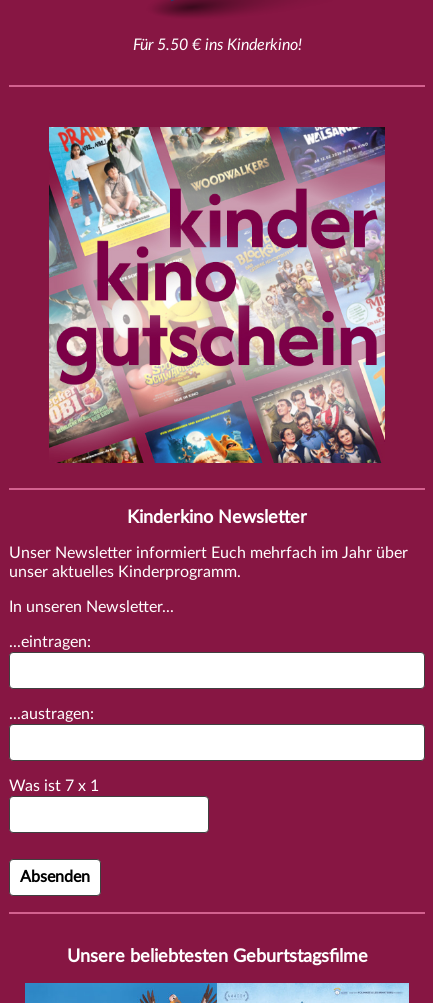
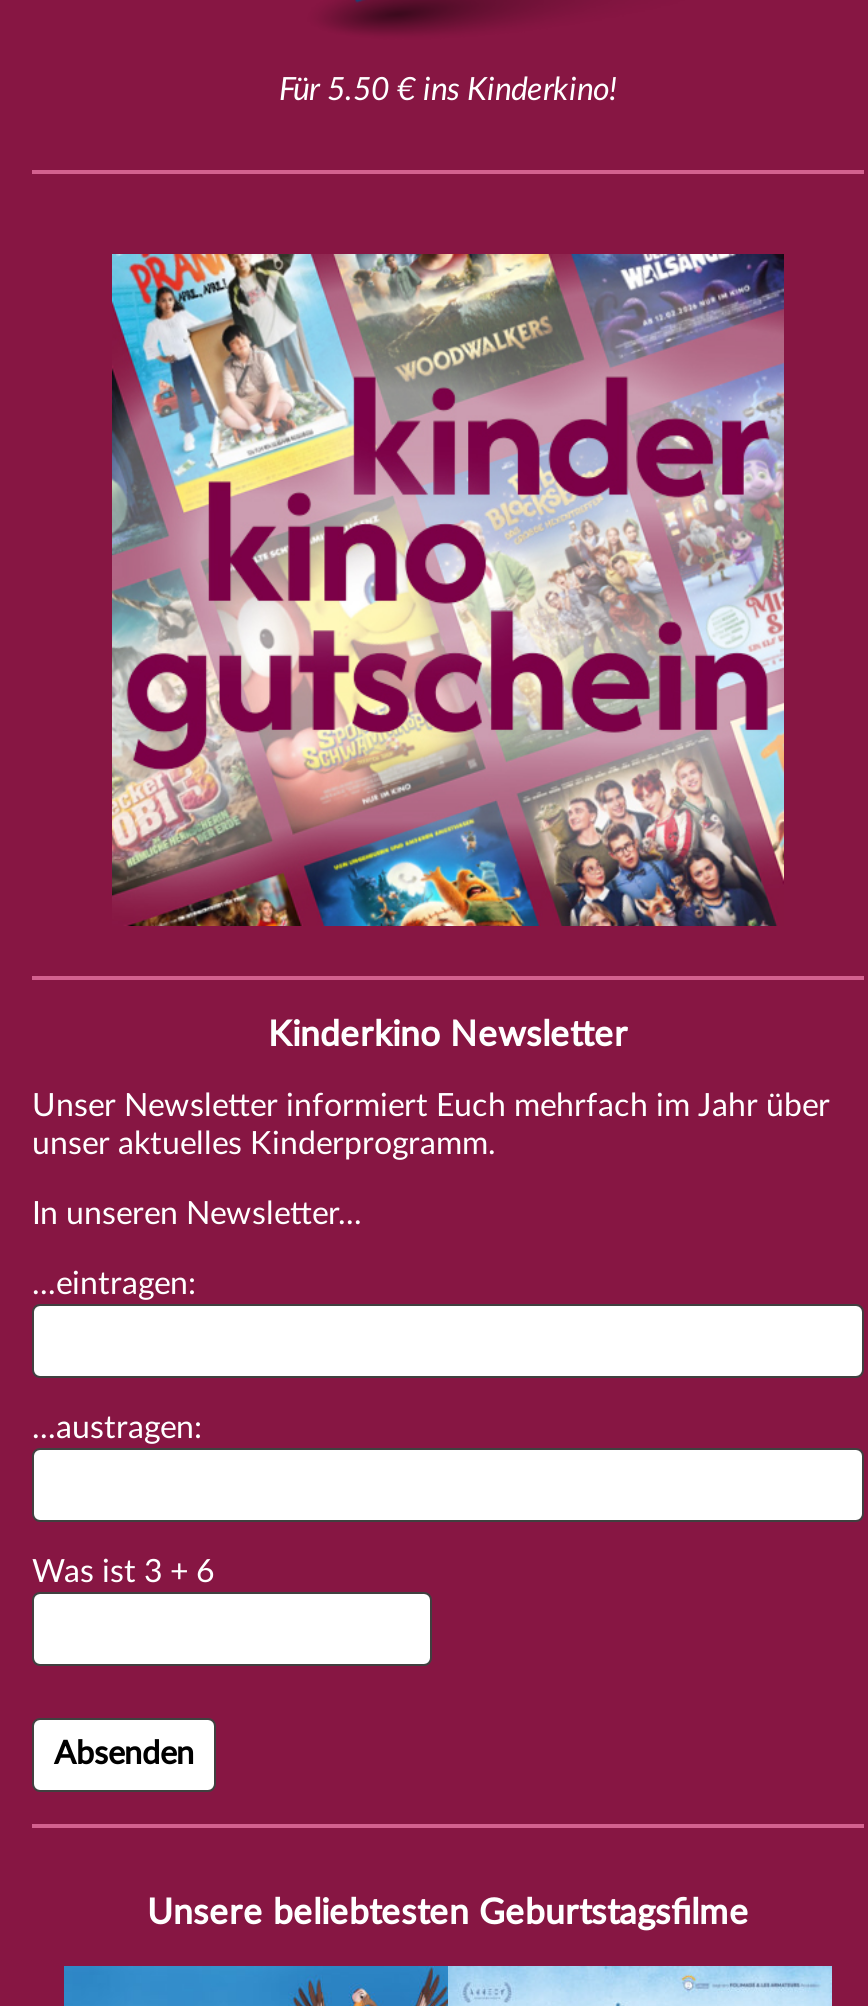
- Was ist 7 x 1
+ Was ist 3 + 6
